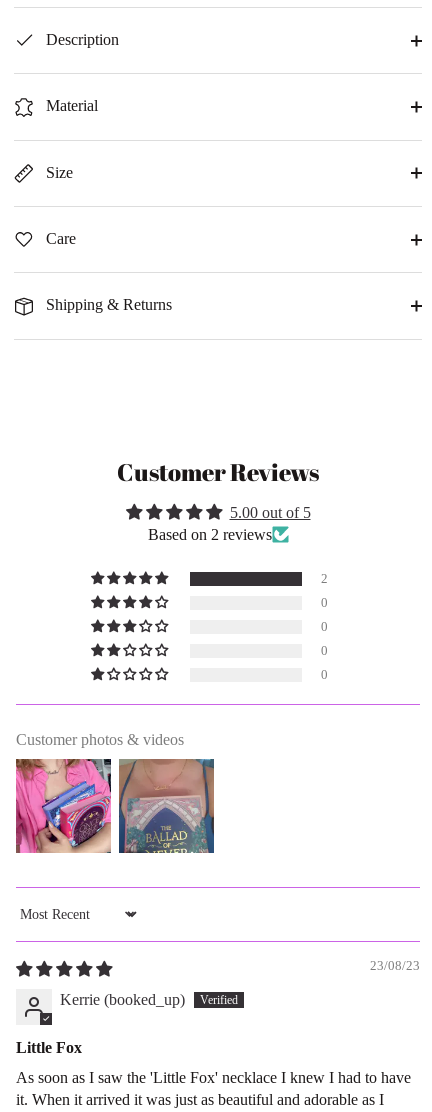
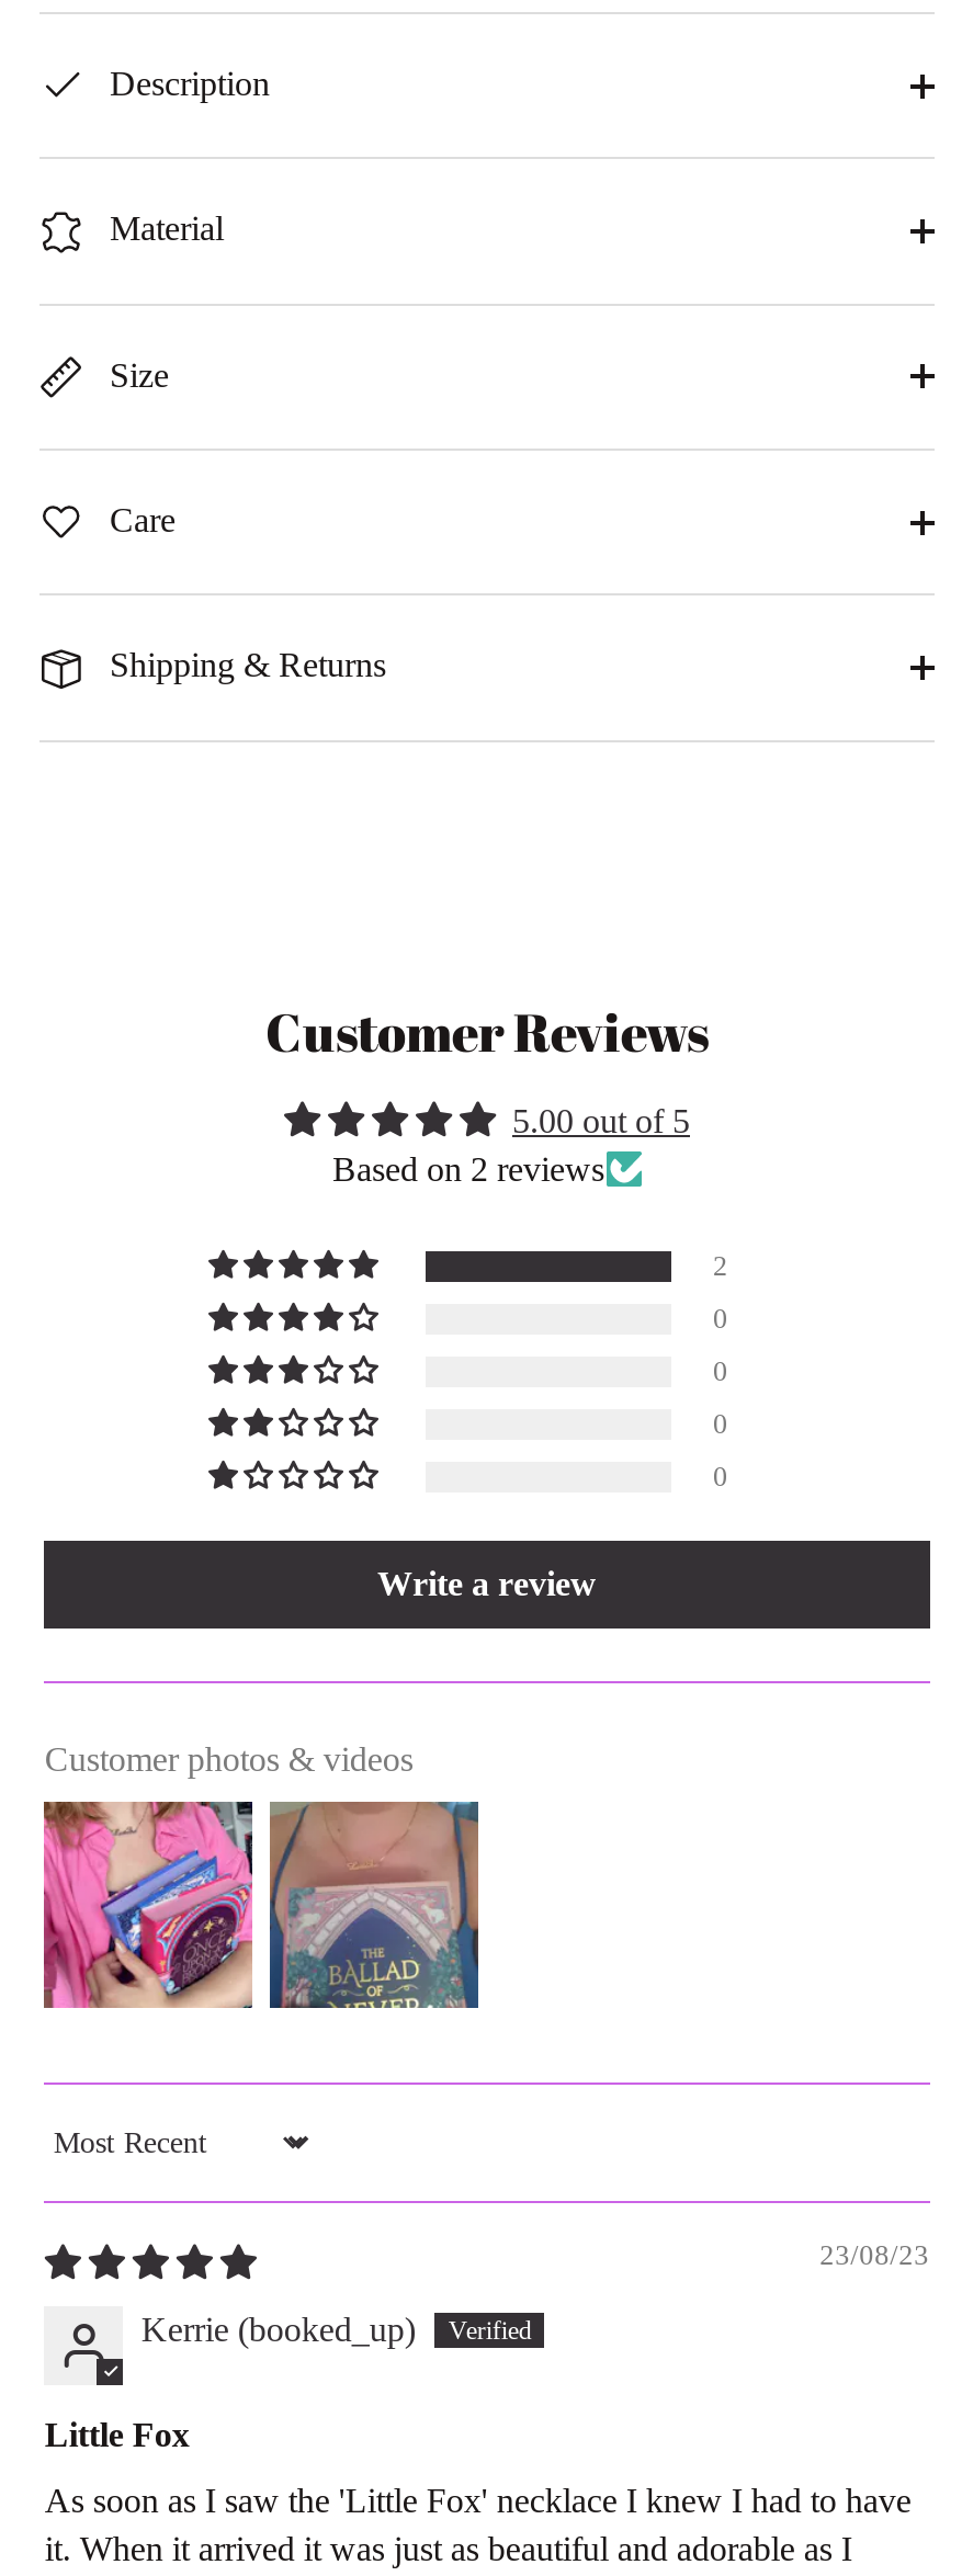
+ Write a review
